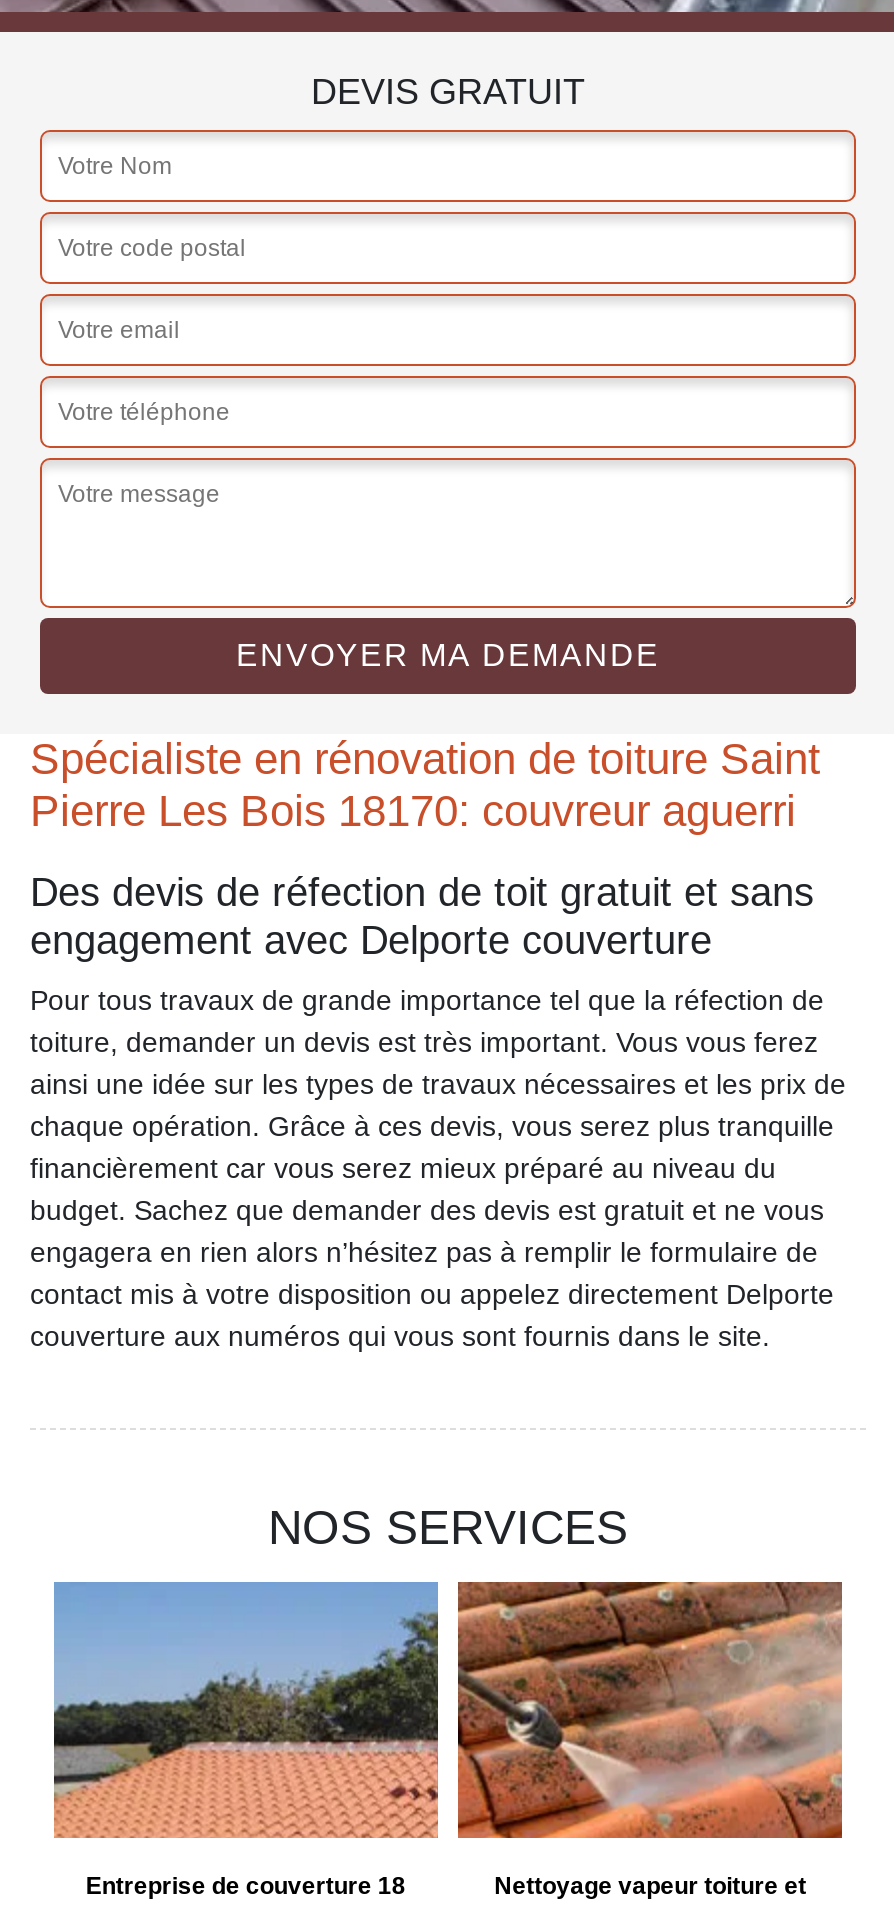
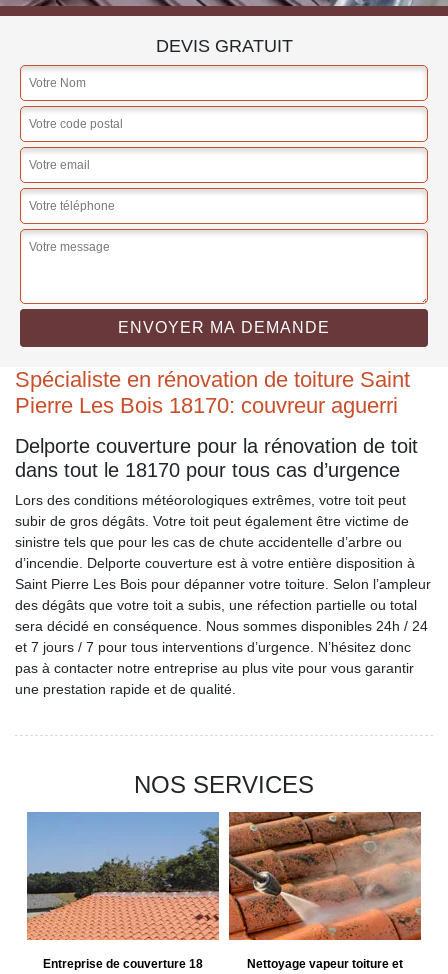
- Des devis de réfection de toit gratuit et sans
- engagement avec Delporte couverture
+ Delporte couverture pour la rénovation de toit
+ dans tout le 18170 pour tous cas d’urgence

- Pour tous travaux de grande importance tel que la réfection de
- toiture, demander un devis est très important. Vous vous ferez
- ainsi une idée sur les types de travaux nécessaires et les prix de
- chaque opération. Grâce à ces devis, vous serez plus tranquille
- financièrement car vous serez mieux préparé au niveau du
- budget. Sachez que demander des devis est gratuit et ne vous
- engagera en rien alors n’hésitez pas à remplir le formulaire de
- contact mis à votre disposition ou appelez directement Delporte
- couverture aux numéros qui vous sont fournis dans le site.
+ Lors des conditions météorologiques extrêmes, votre toit peut
+ subir de gros dégâts. Votre toit peut également être victime de
+ sinistre tels que pour les cas de chute accidentelle d’arbre ou
+ d’incendie. Delporte couverture est à votre entière disposition à
+ Saint Pierre Les Bois pour dépanner votre toiture. Selon l’ampleur
+ des dégâts que votre toit a subis, une réfection partielle ou total
+ sera décidé en conséquence. Nous sommes disponibles 24h / 24
+ et 7 jours / 7 pour tous interventions d’urgence. N’hésitez donc
+ pas à contacter notre entreprise au plus vite pour vous garantir
+ une prestation rapide et de qualité.
